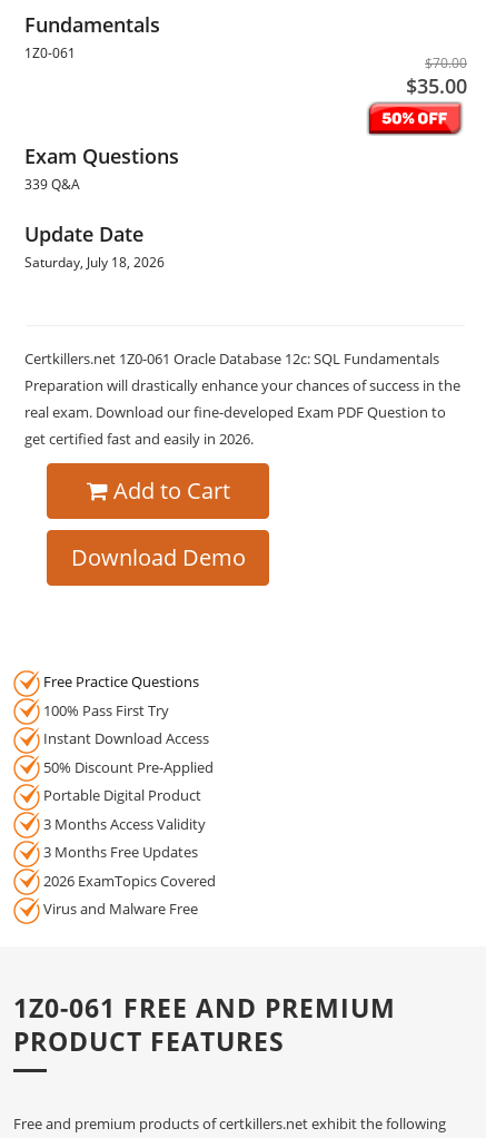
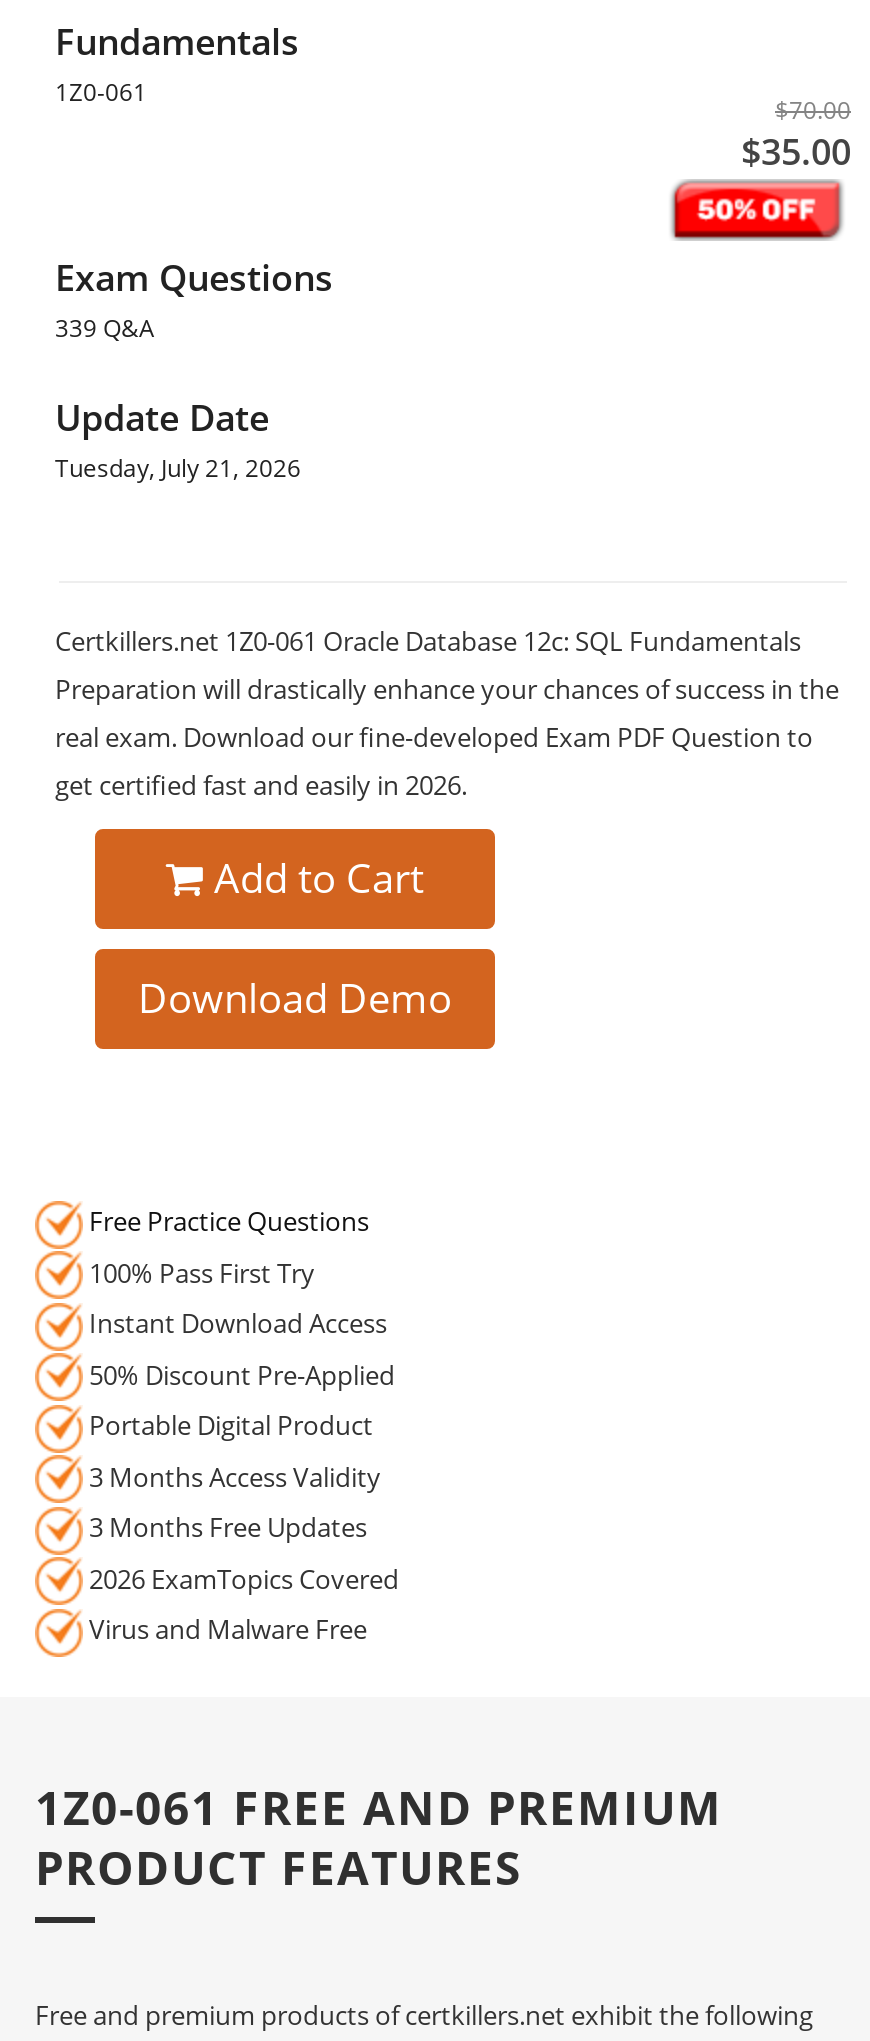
- Saturday, July 18, 2026
+ Tuesday, July 21, 2026
